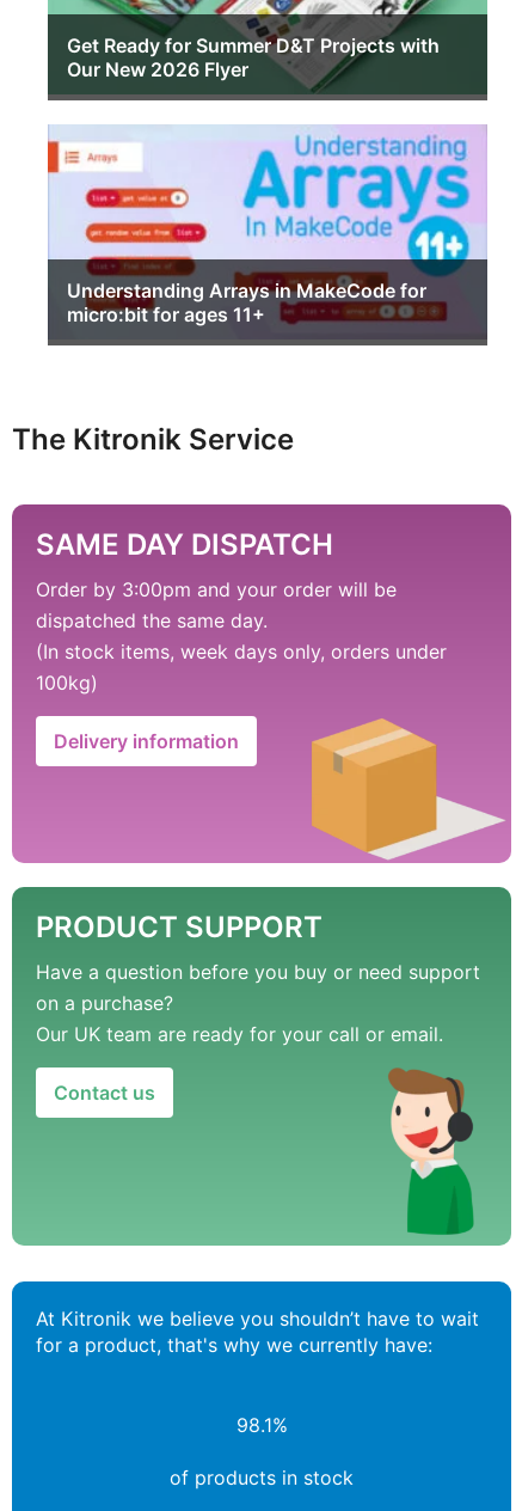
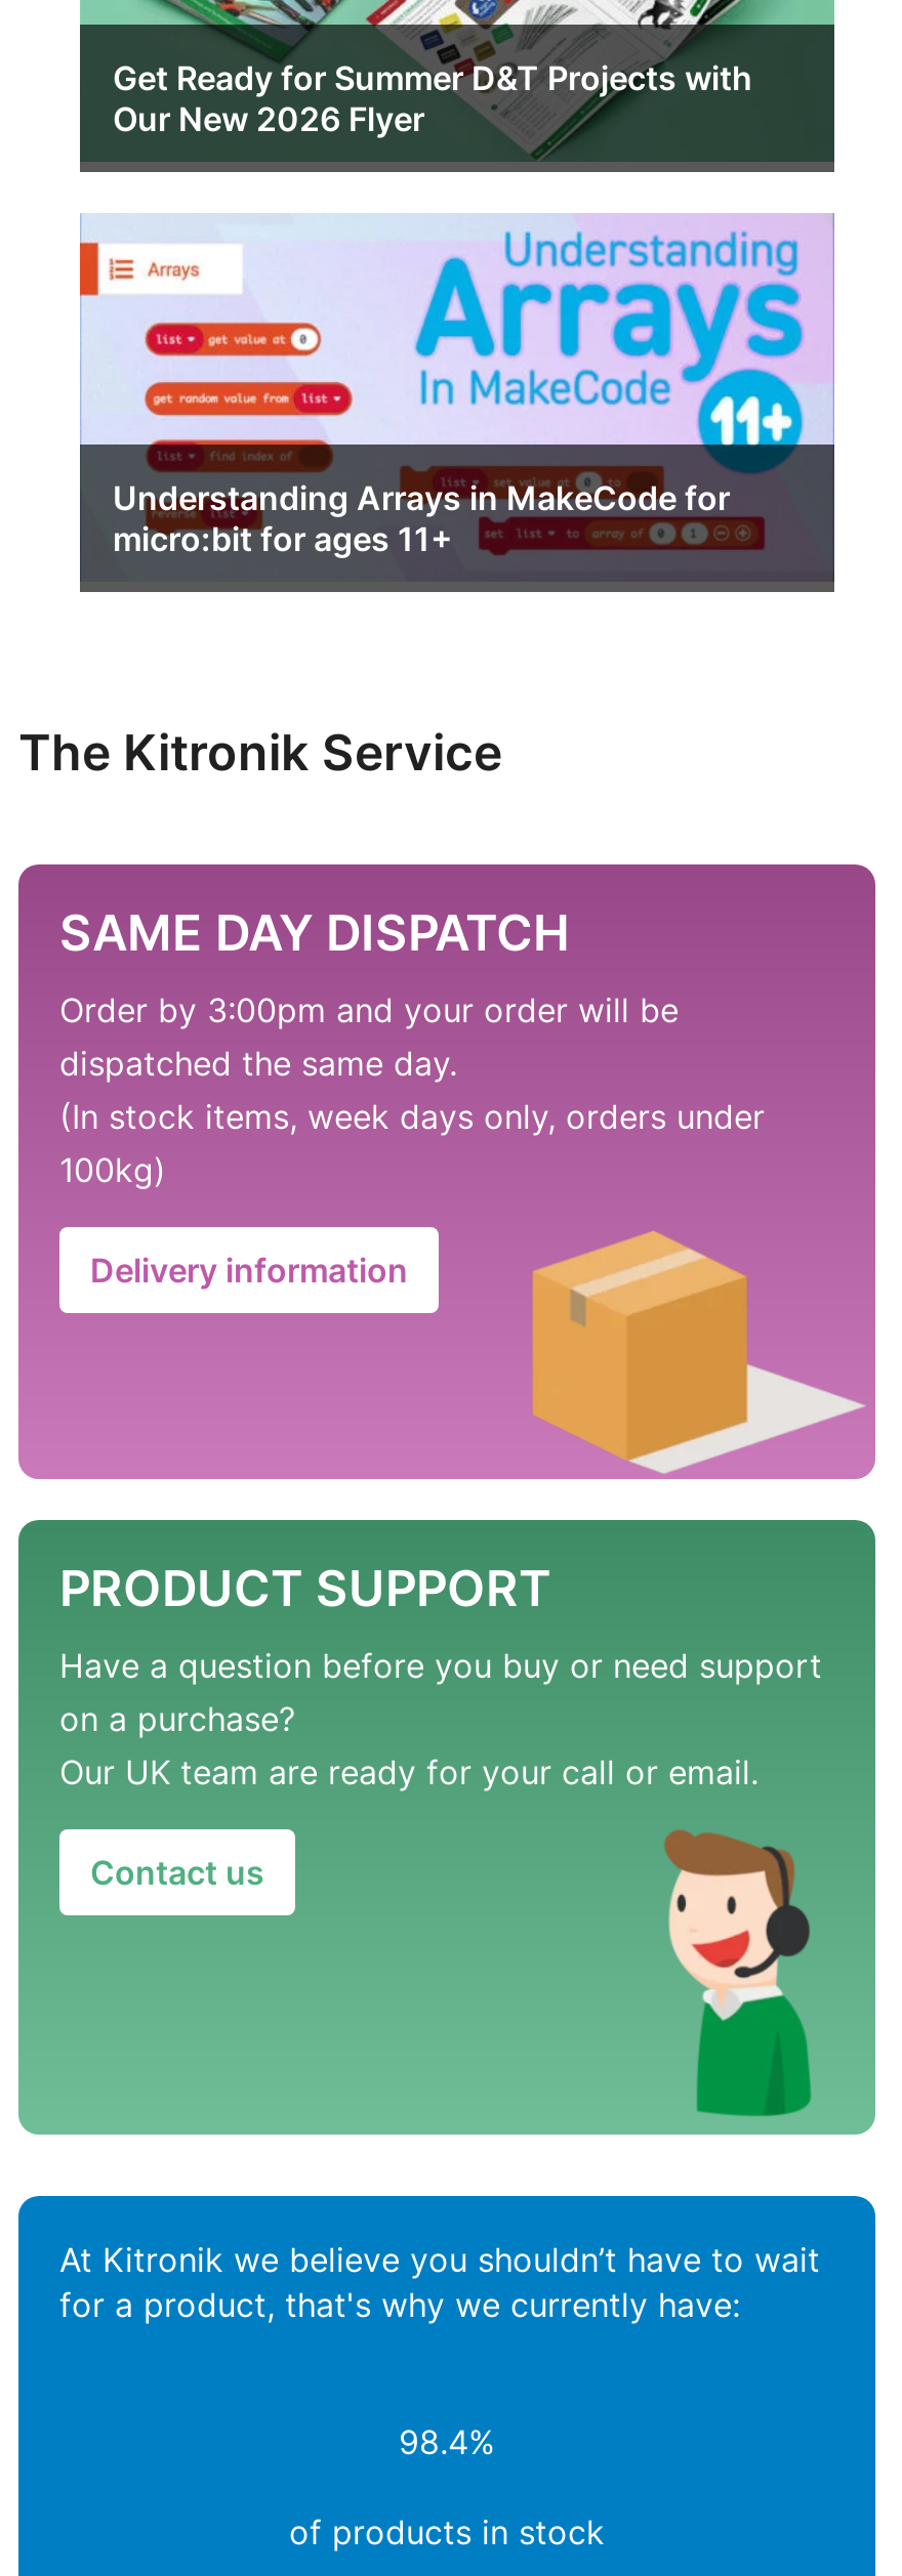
- 98.1%
+ 98.4%
